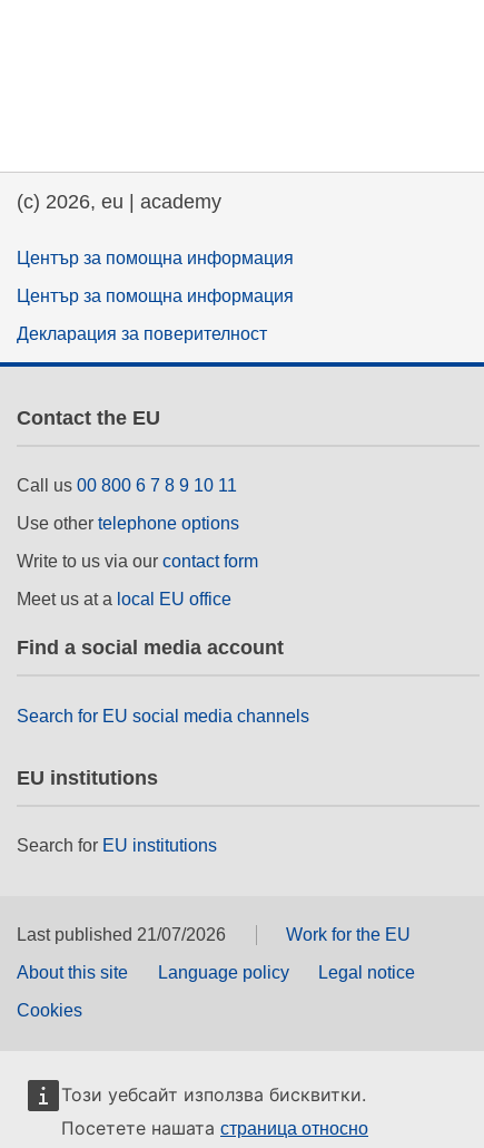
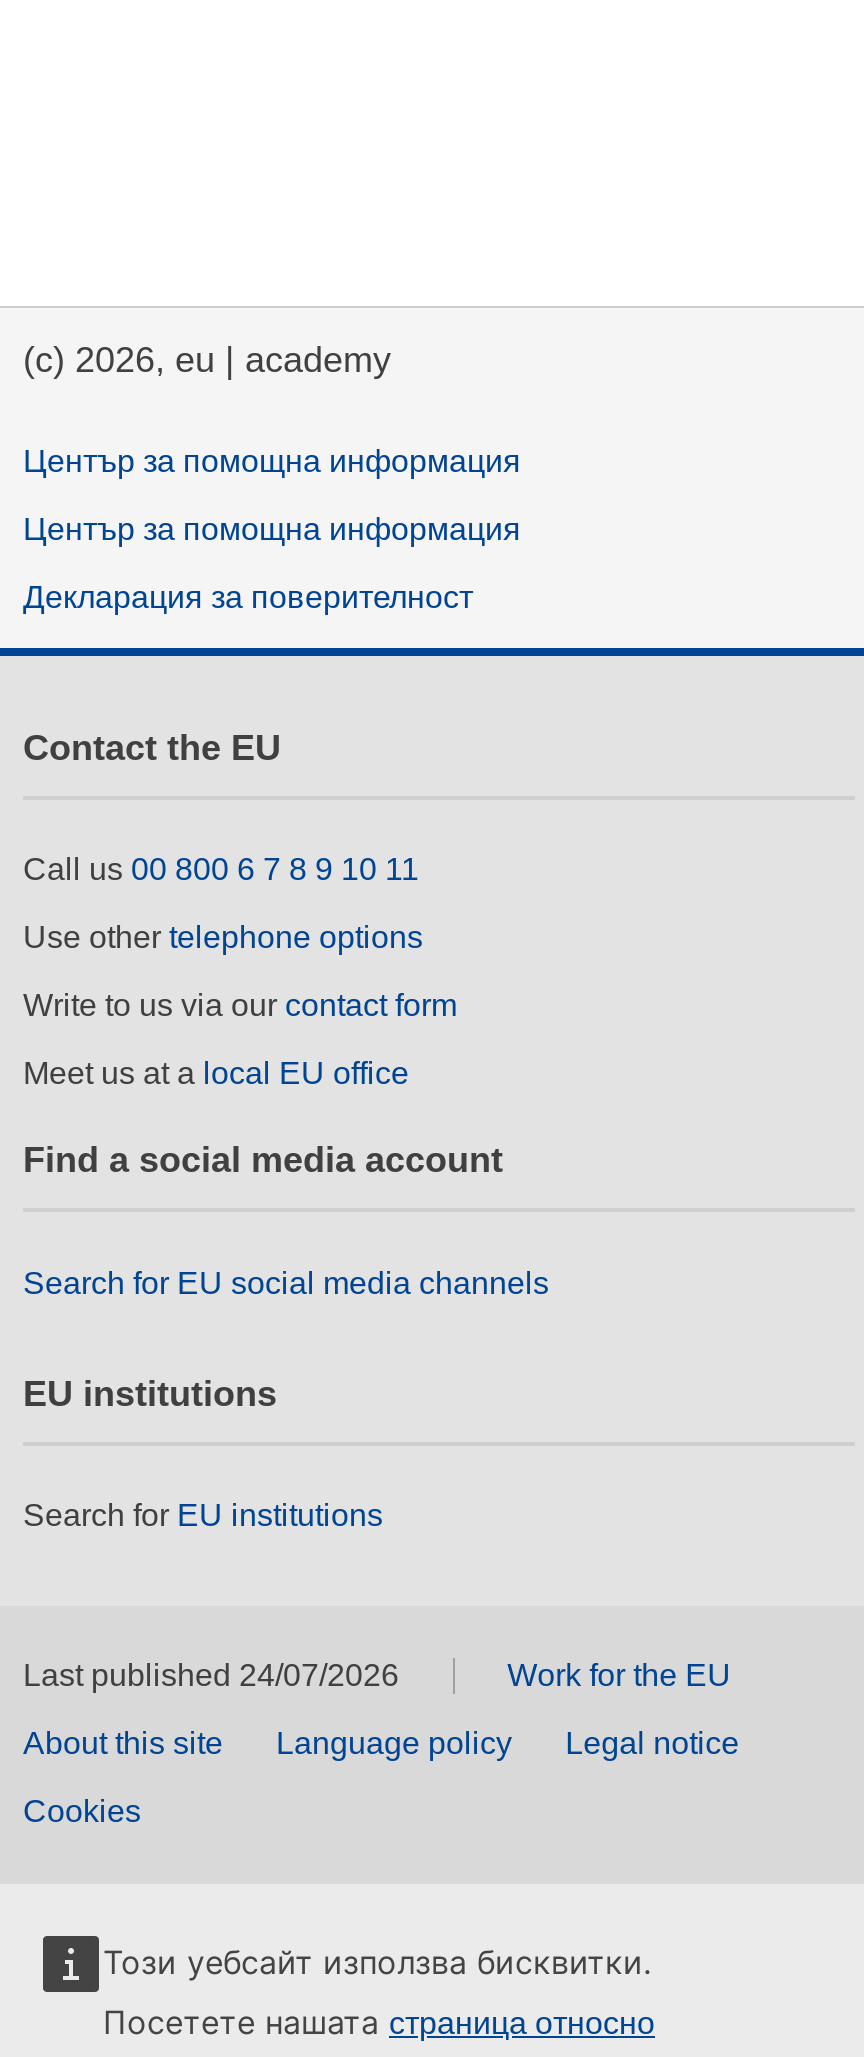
- Last published 21/07/2026
+ Last published 24/07/2026
